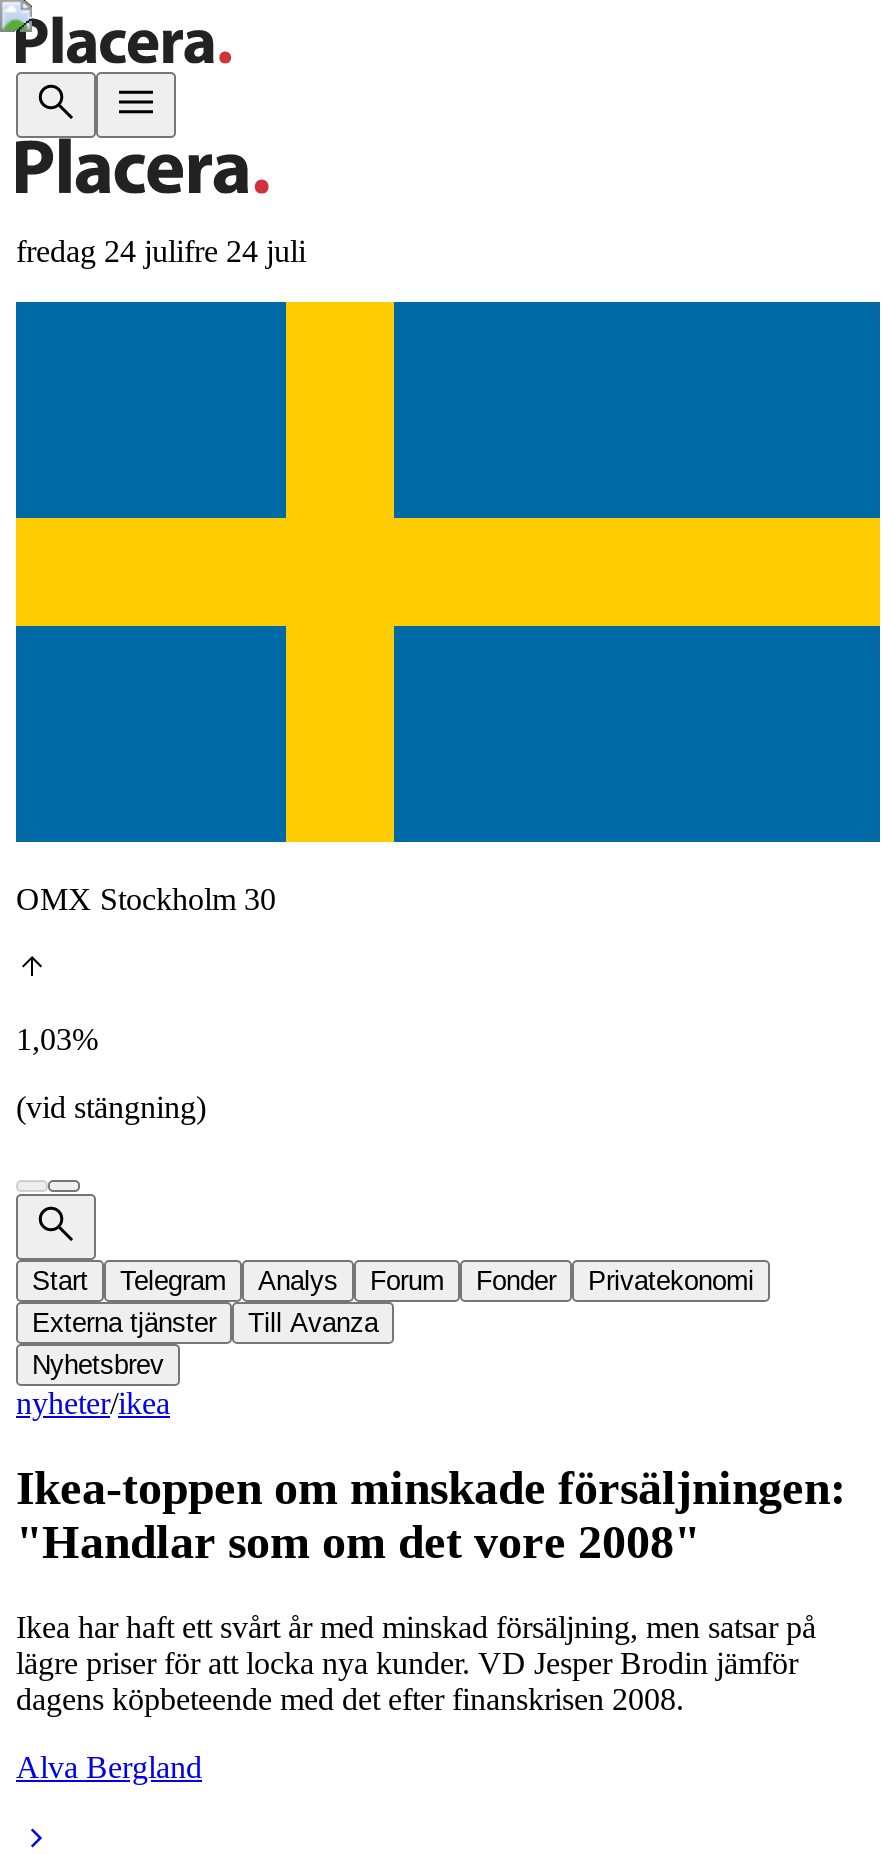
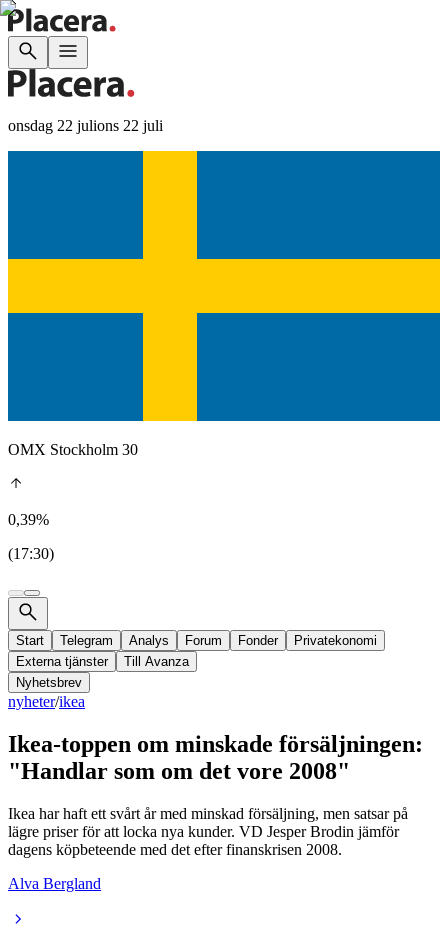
- fredag 24 julifre 24 juli
+ onsdag 22 julions 22 juli

- 1,03%
+ 0,39%

- (vid stängning)
+ (17:30)
